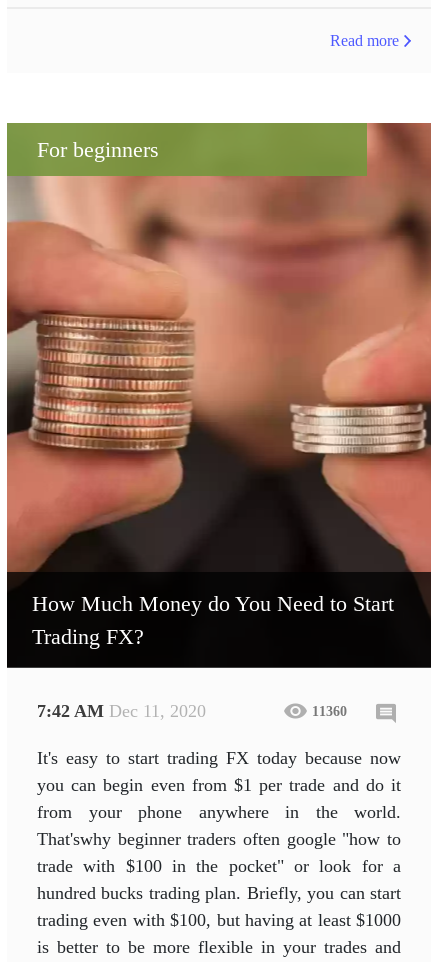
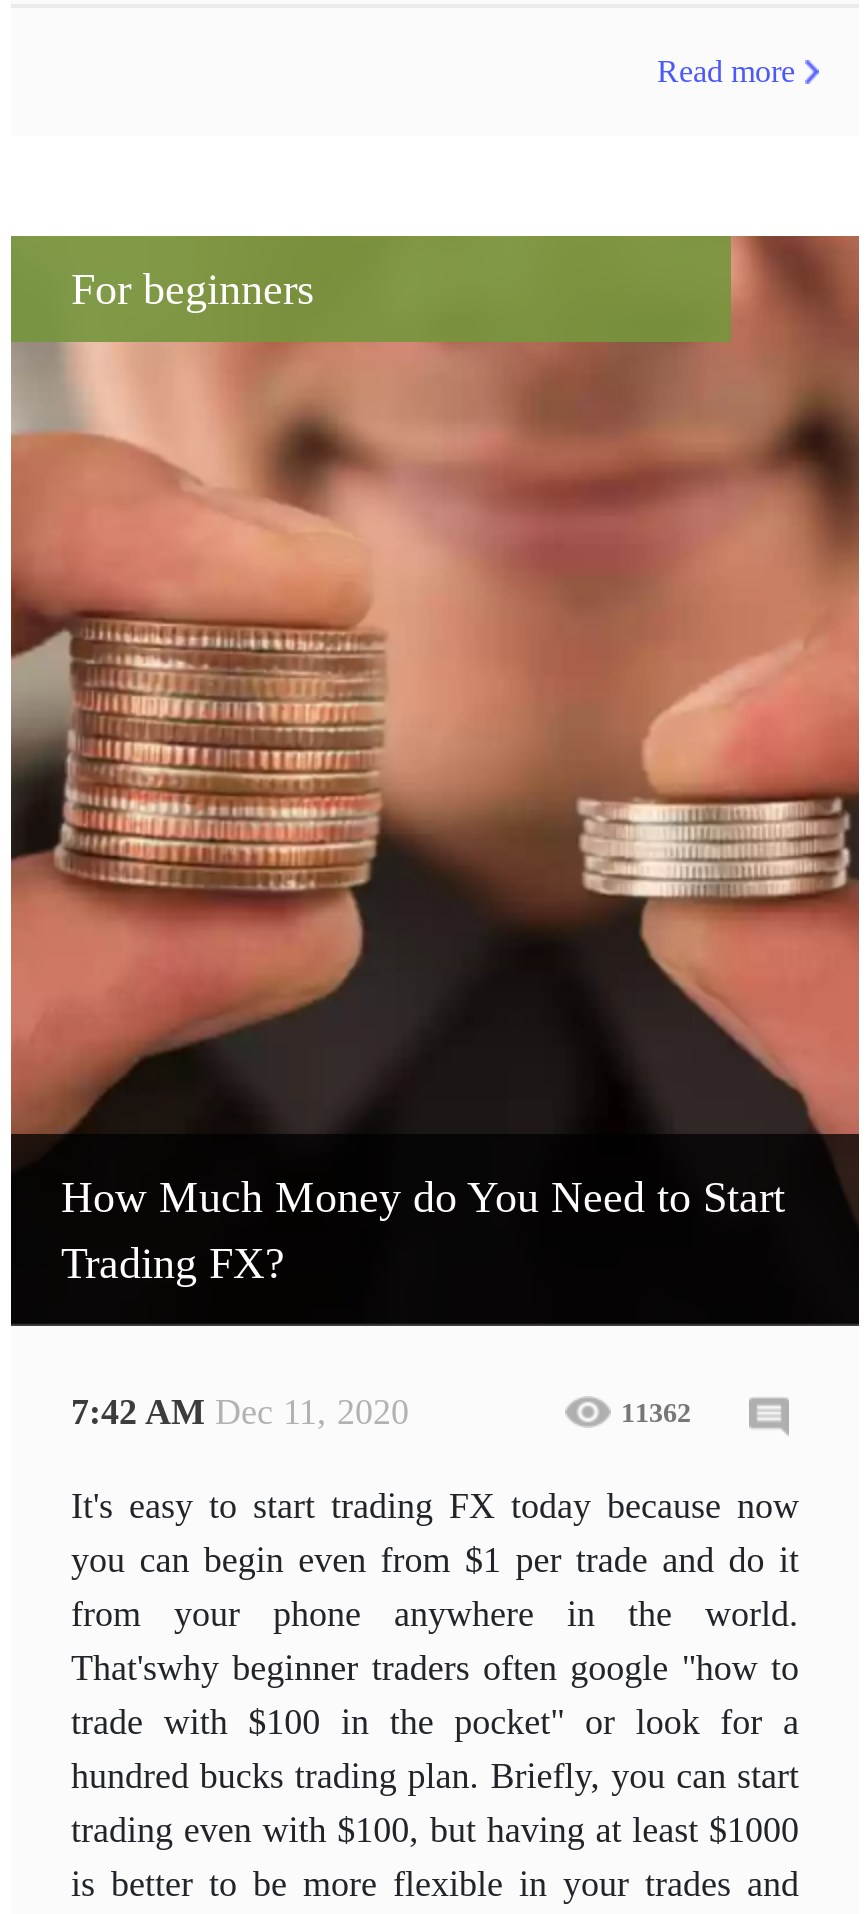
- 11360
+ 11362
